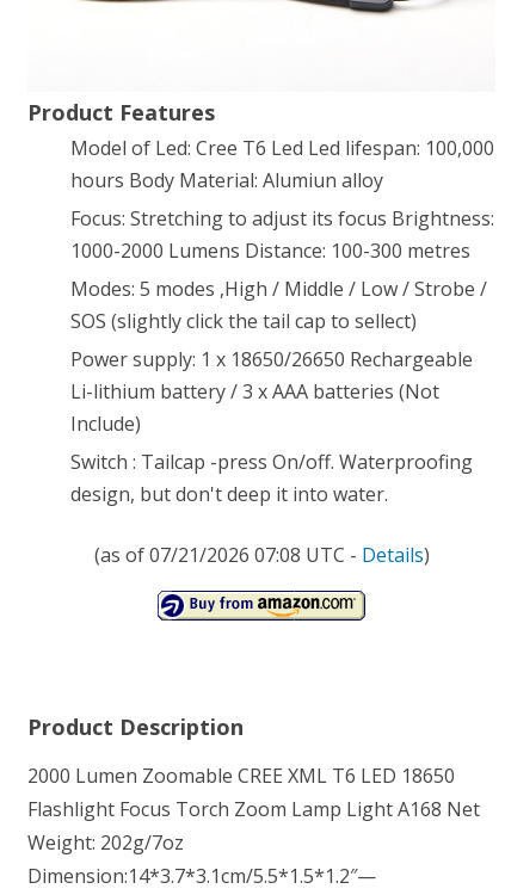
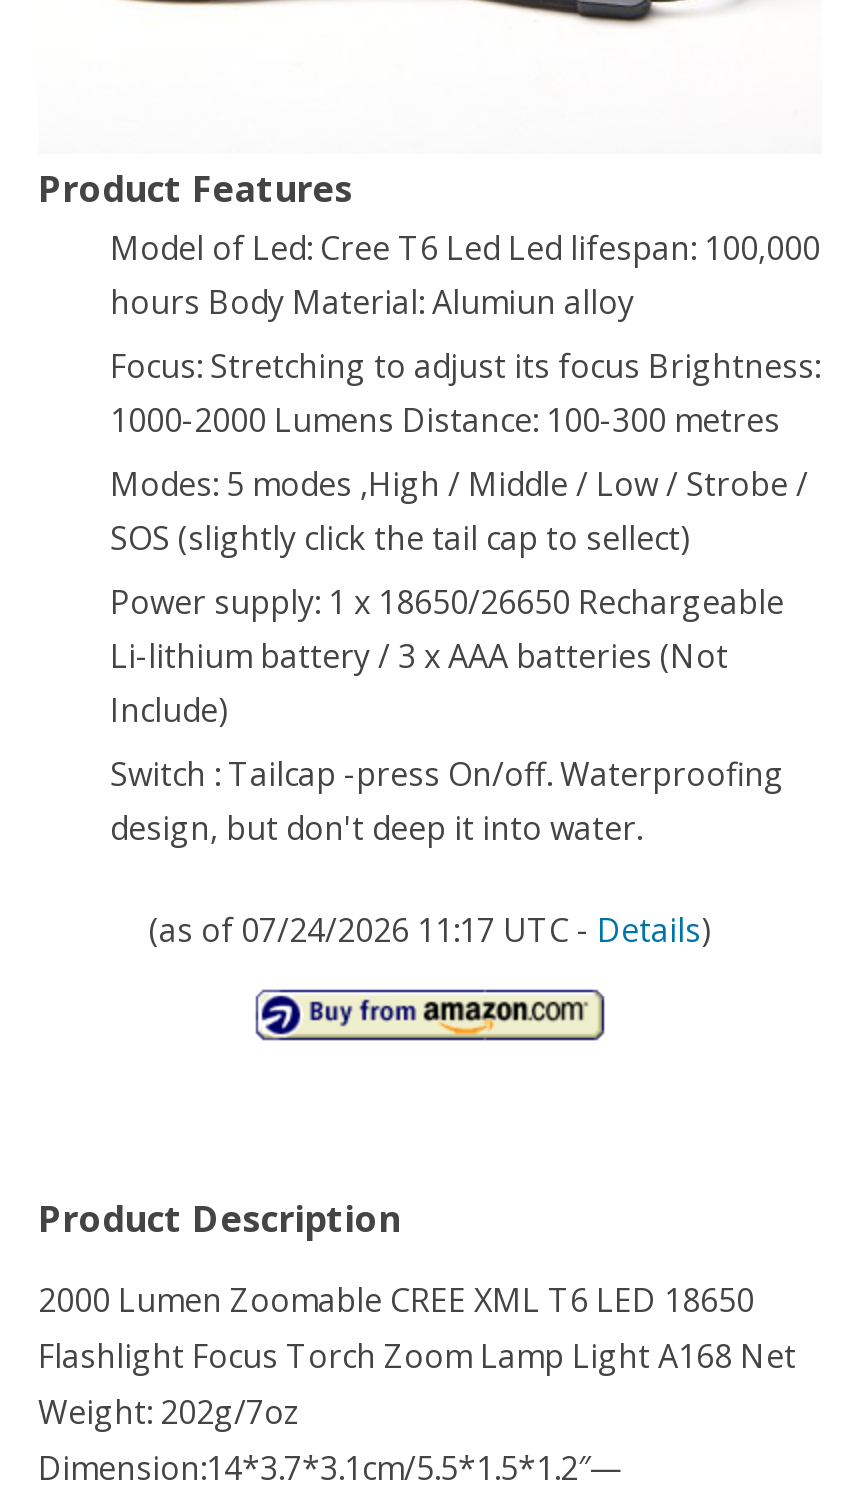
- (as of 07/21/2026 07:08 UTC - Details)
+ (as of 07/24/2026 11:17 UTC - Details)
